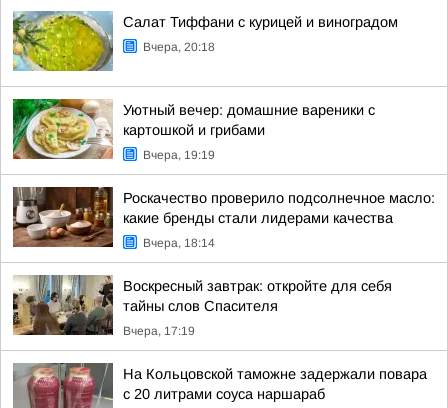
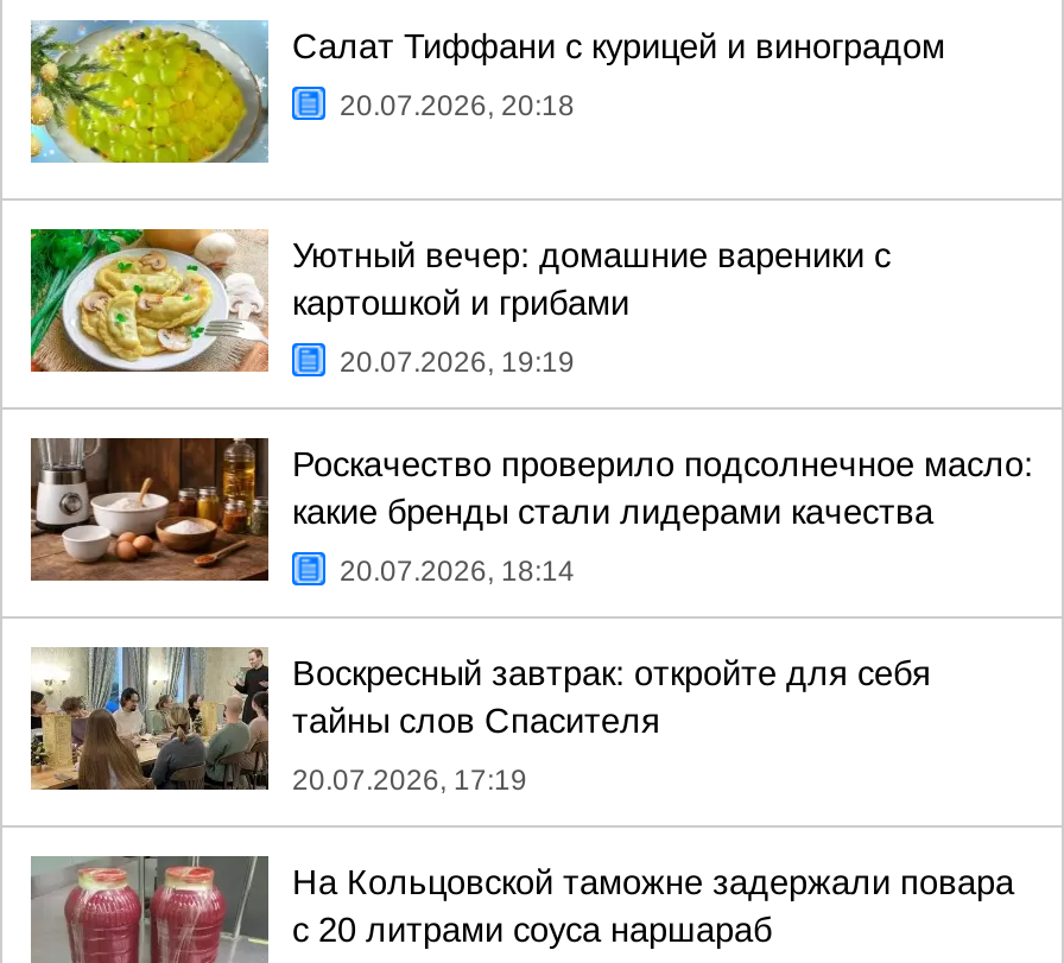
- Вчера, 20:18
+ 20.07.2026, 20:18

- Вчера, 19:19
+ 20.07.2026, 19:19

- Вчера, 18:14
+ 20.07.2026, 18:14

- Вчера, 17:19
+ 20.07.2026, 17:19
